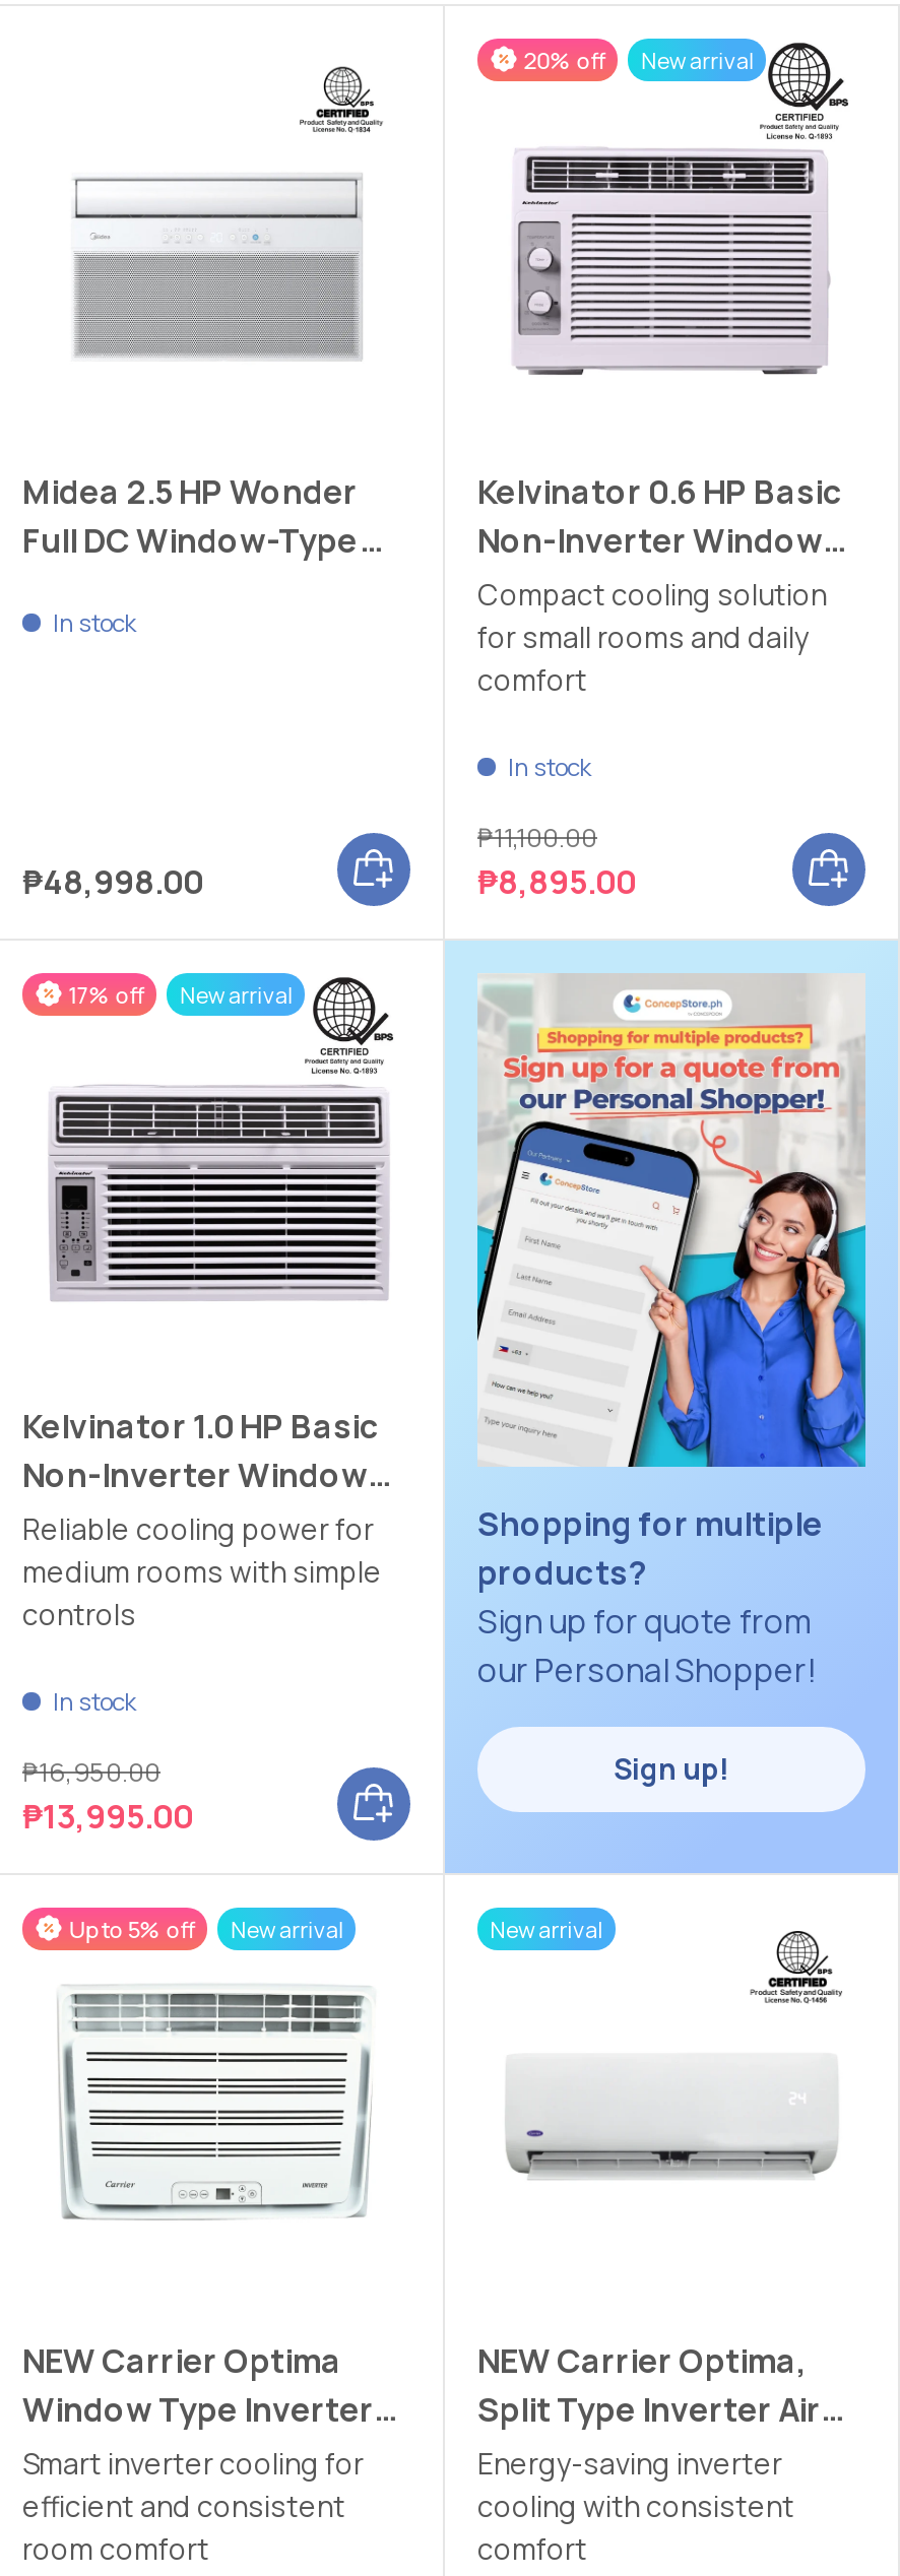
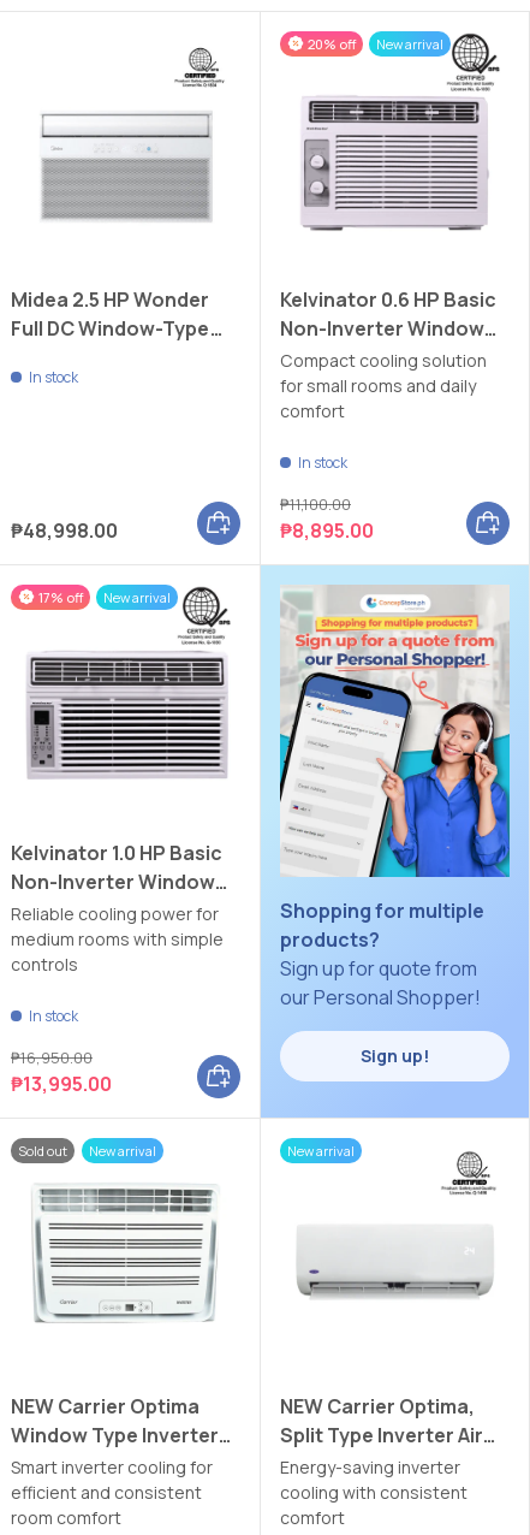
- Up to 5% off
+ Sold out
